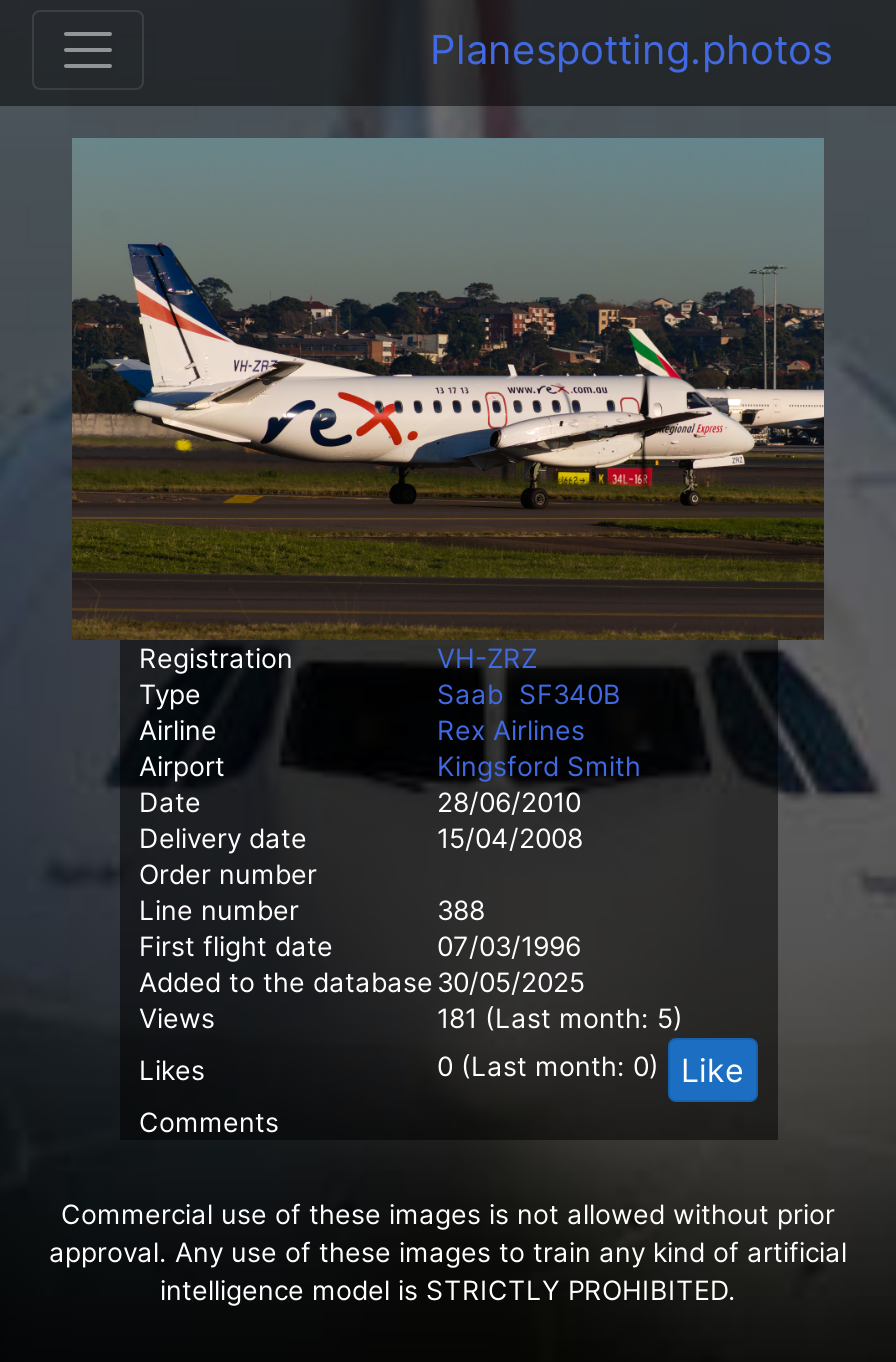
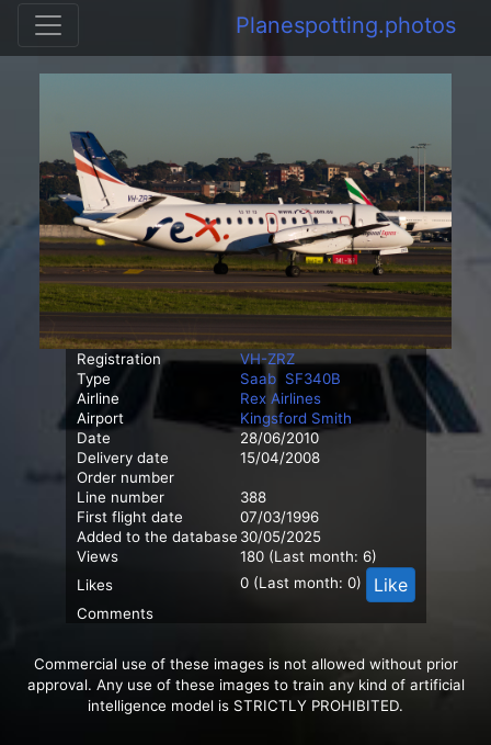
- 181 (Last month: 5)
+ 180 (Last month: 6)
